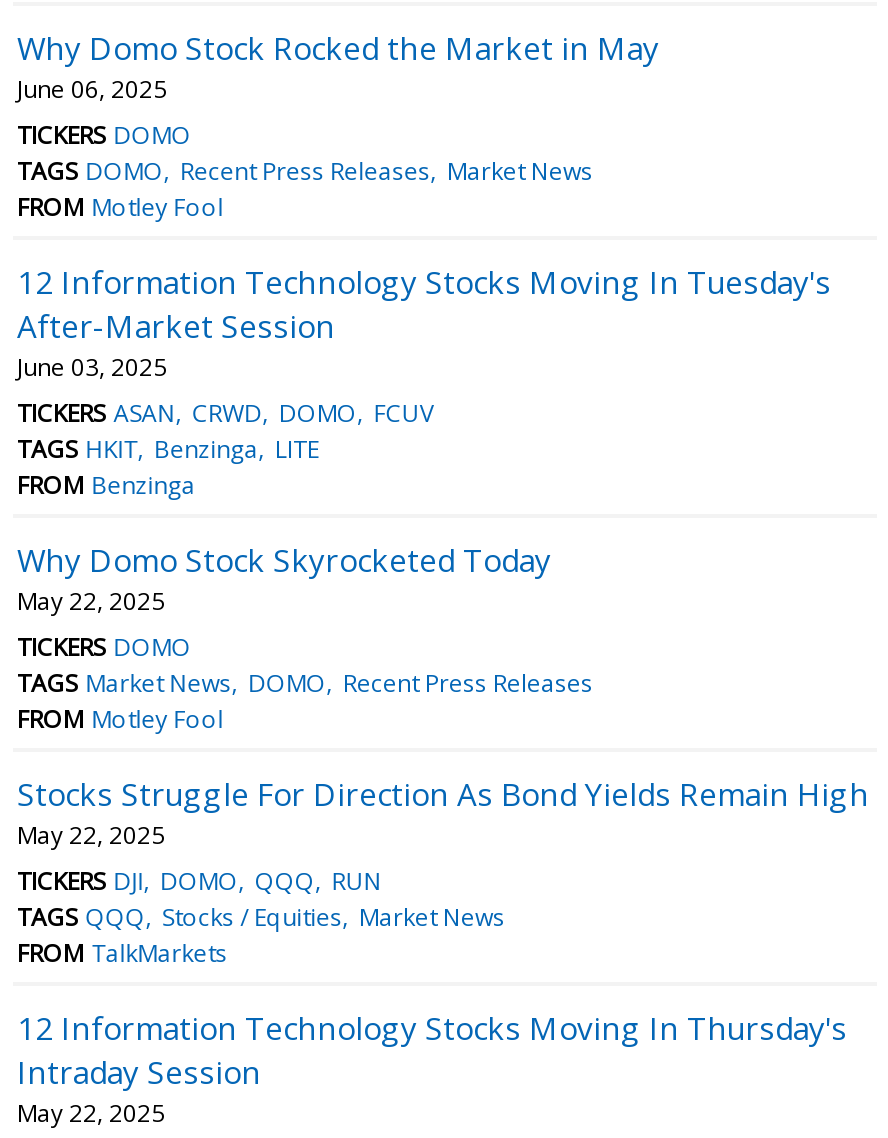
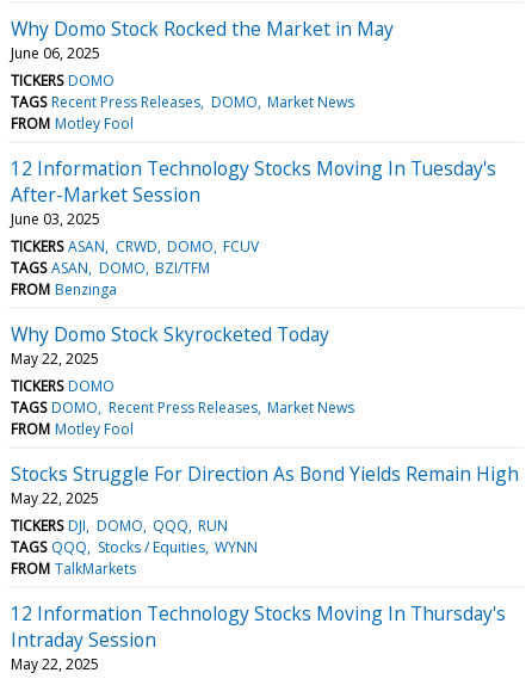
moved down: TAGS DOMO Recent Press Releases Market News

+ TAGS Recent Press Releases DOMO Market News

- TAGS HKIT Benzinga LITE
+ TAGS ASAN DOMO BZI/TFM

- TAGS Market News DOMO Recent Press Releases

- TAGS QQQ Stocks / Equities Market News
+ TAGS QQQ Stocks / Equities WYNN
